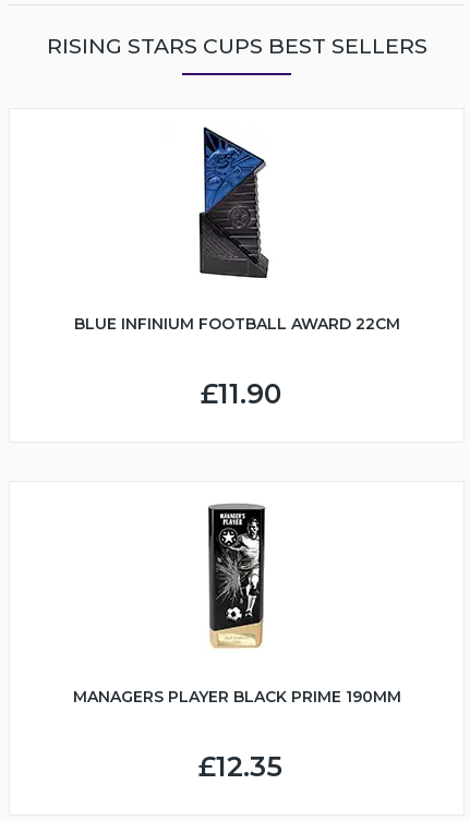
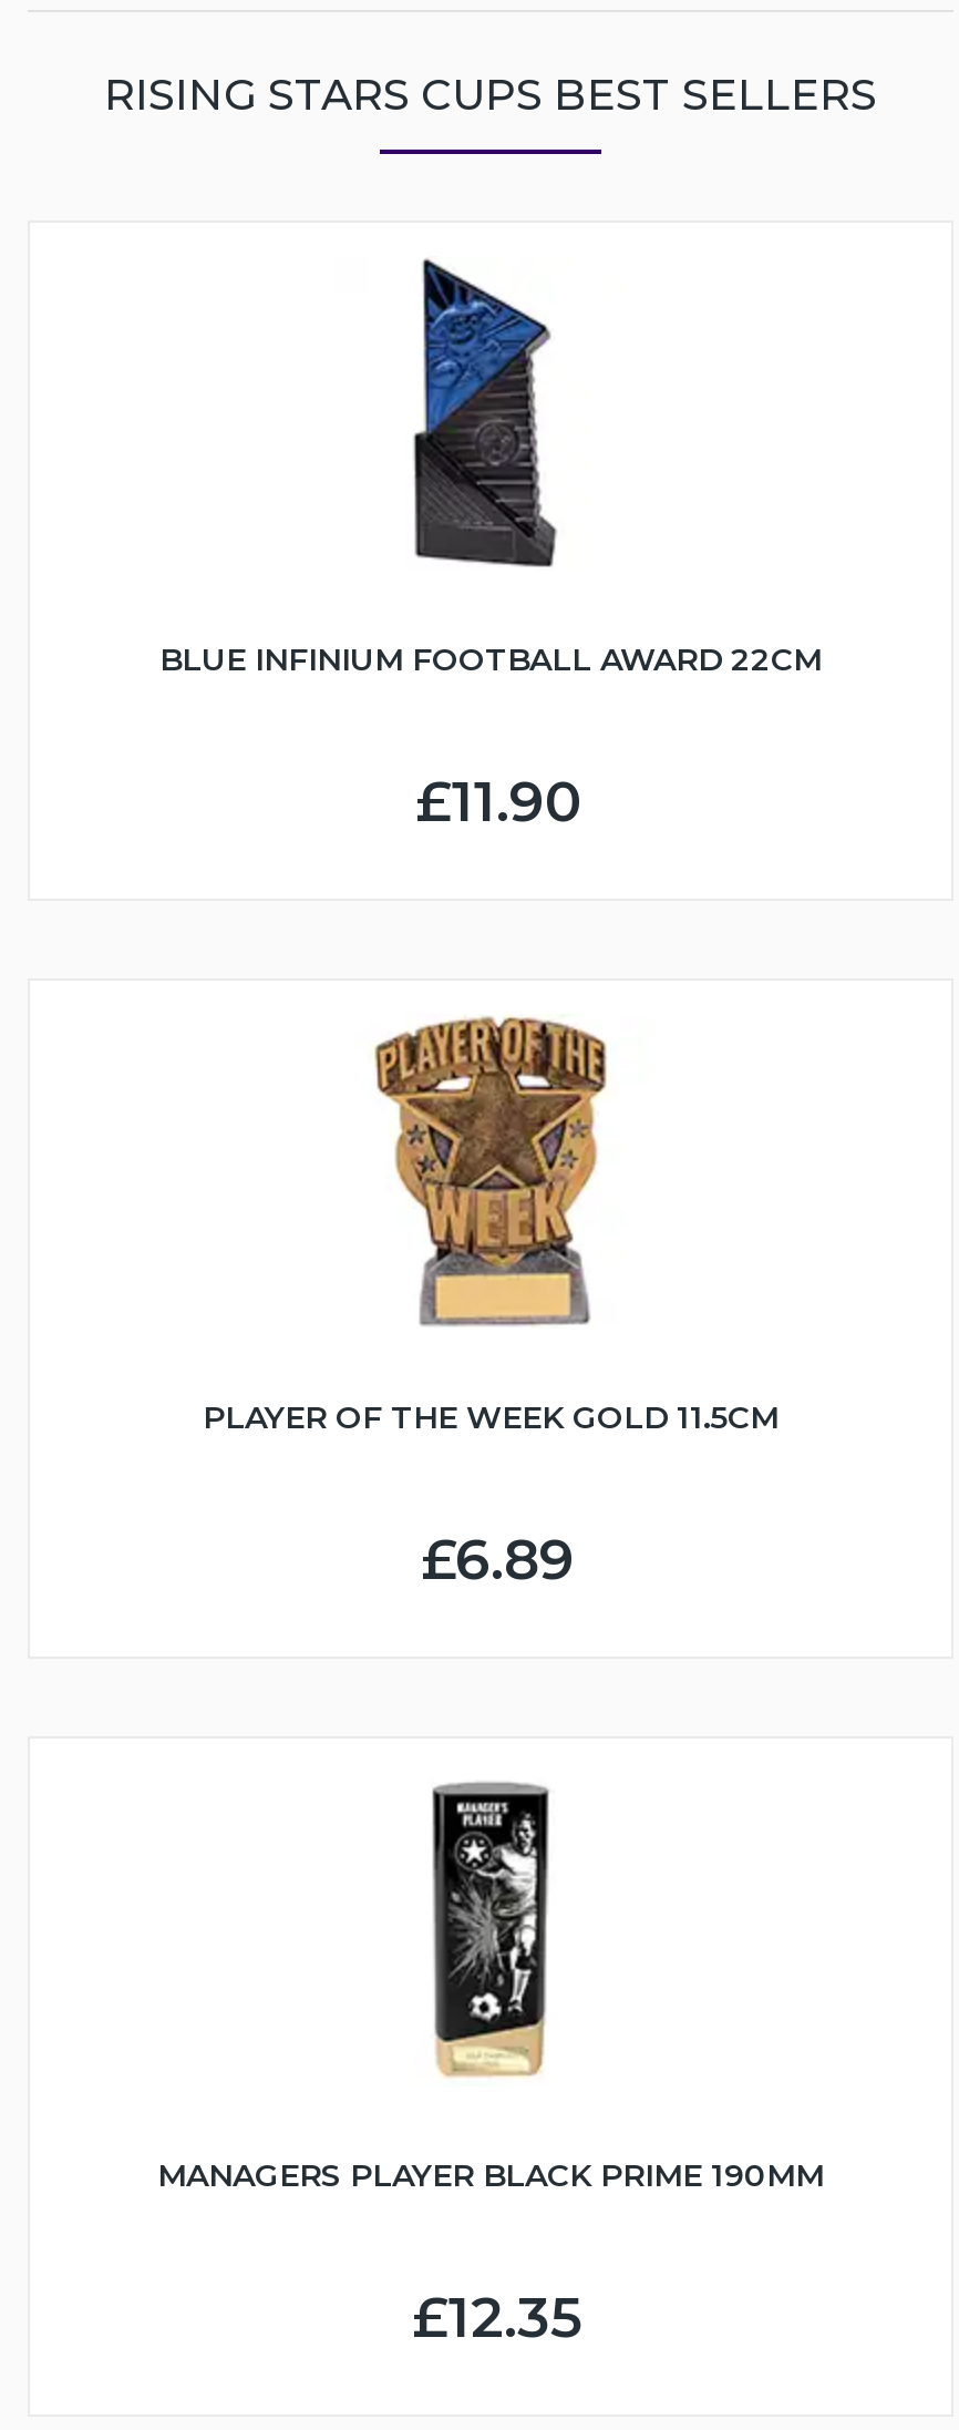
+ [image]
+ PLAYER OF THE WEEK GOLD 11.5CM
+ £6.89
